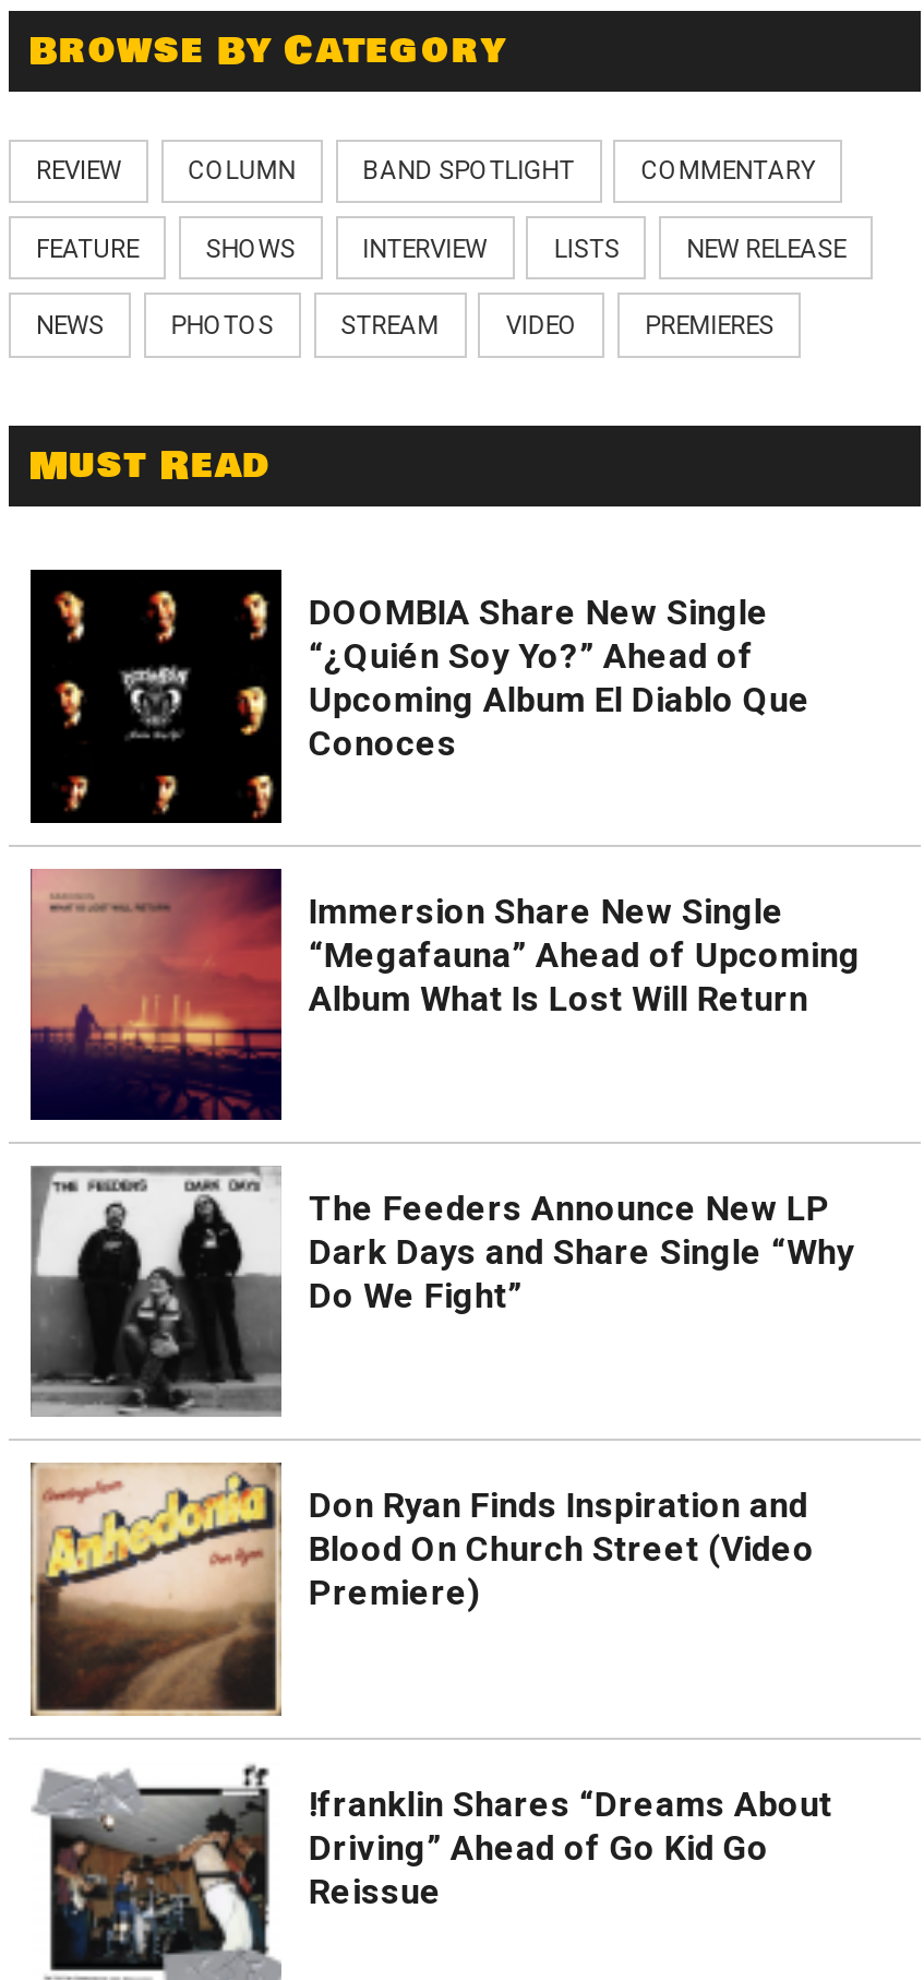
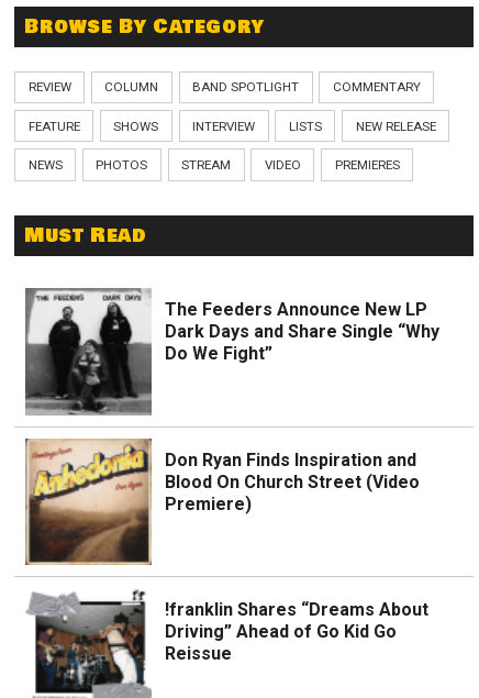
- [image]
- DOOMBIA Share New Single
- “¿Quién Soy Yo?” Ahead of
- Upcoming Album El Diablo Que
- Conoces

- [image]
- Immersion Share New Single
- “Megafauna” Ahead of Upcoming
- Album What Is Lost Will Return
